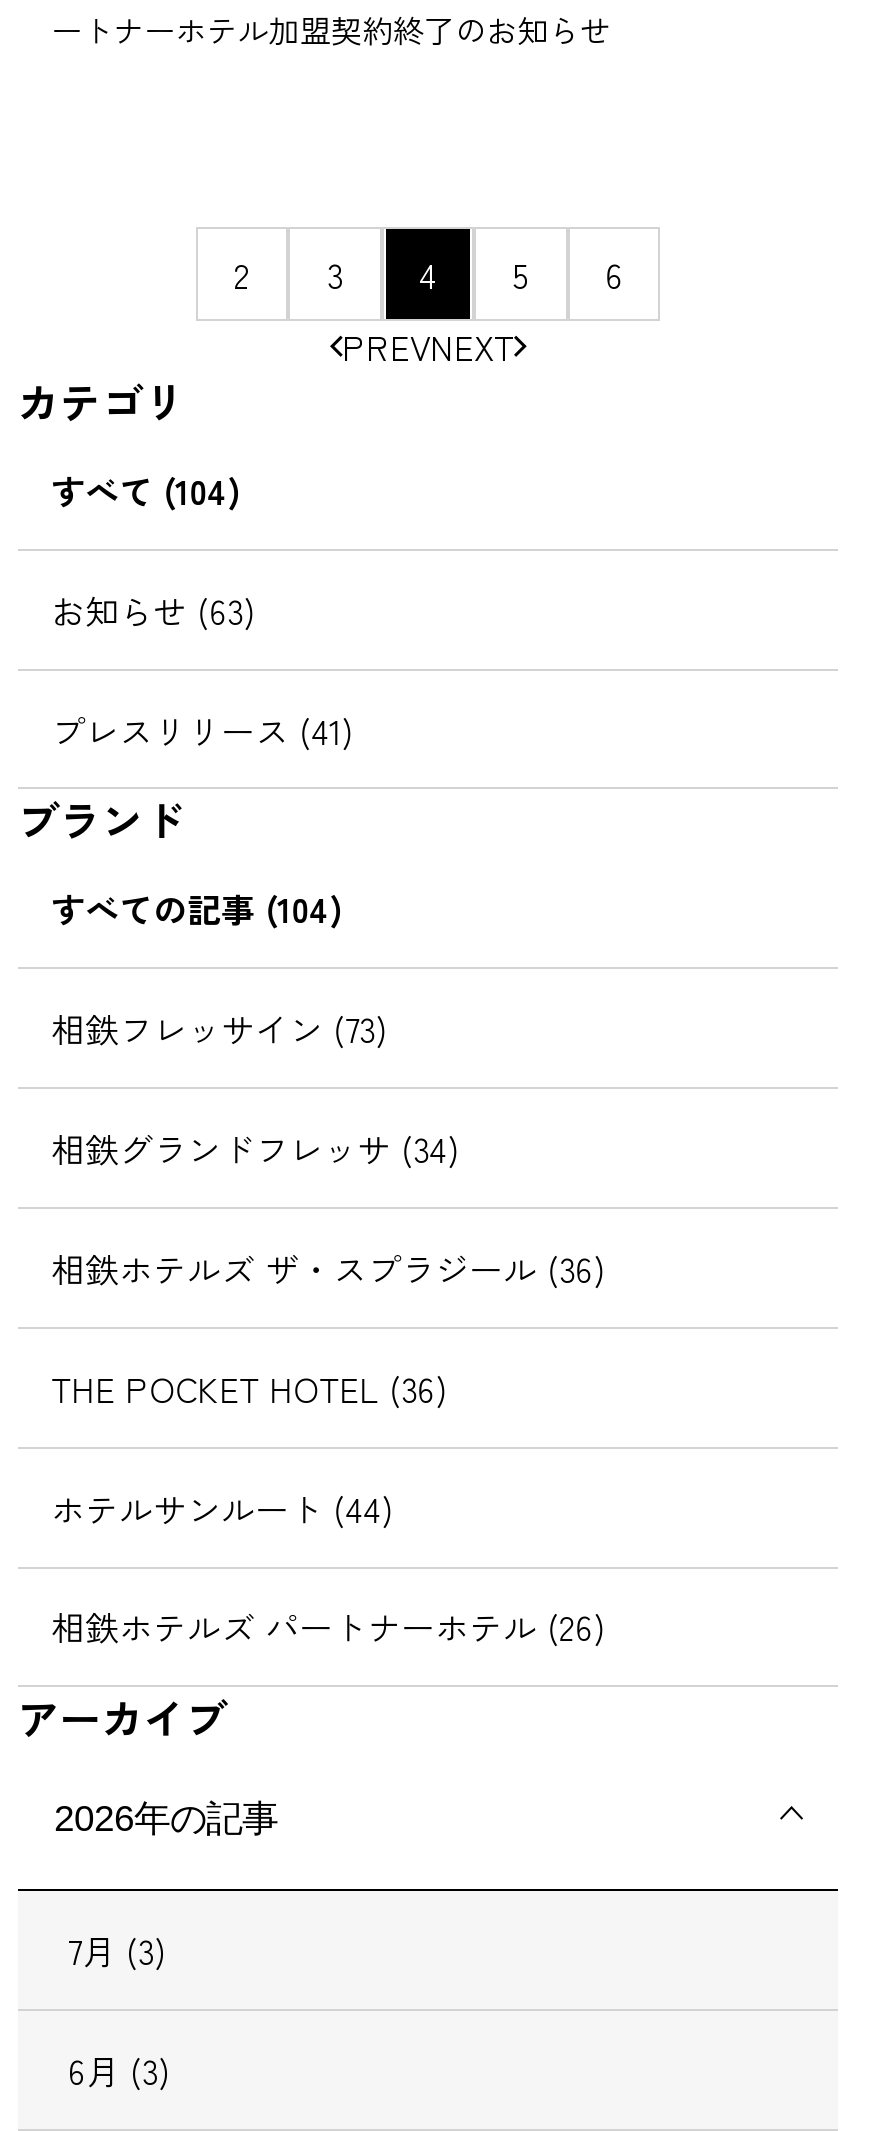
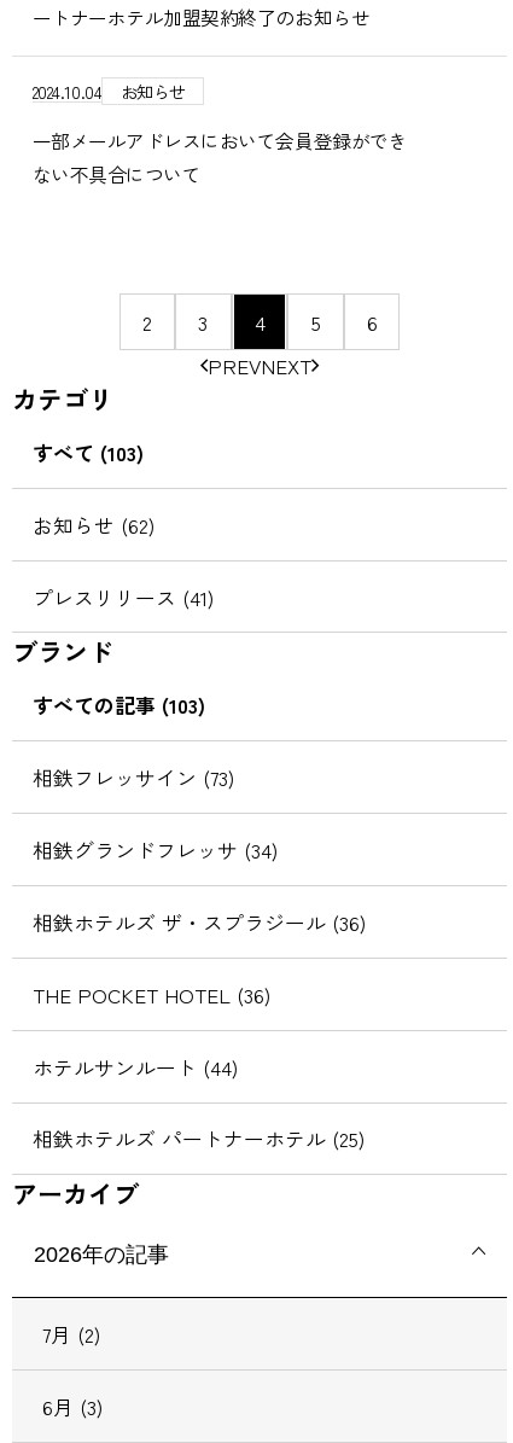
+ 2024.10.04
+ お知らせ
+ 一部メールアドレスにおいて会員登録ができ
+ ない不具合について

- すべて (104)
+ すべて (103)

- お知らせ (63)
+ お知らせ (62)

- すべての記事 (104)
+ すべての記事 (103)

- 相鉄ホテルズ パートナーホテル (26)
+ 相鉄ホテルズ パートナーホテル (25)

- 7月 (3)
+ 7月 (2)
